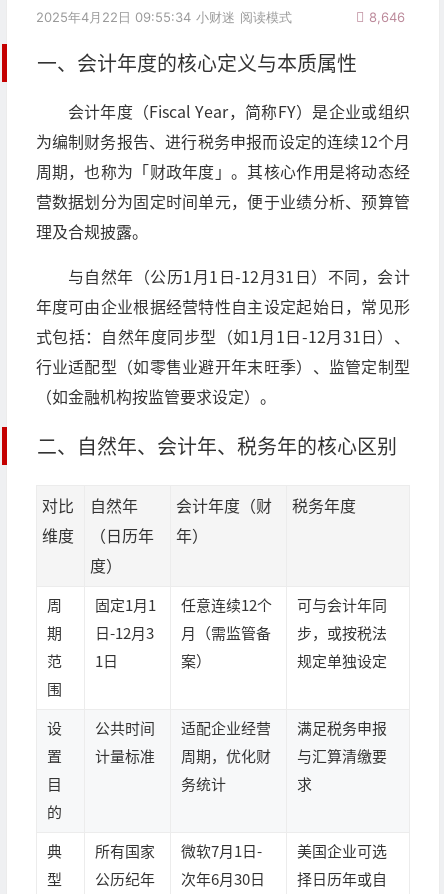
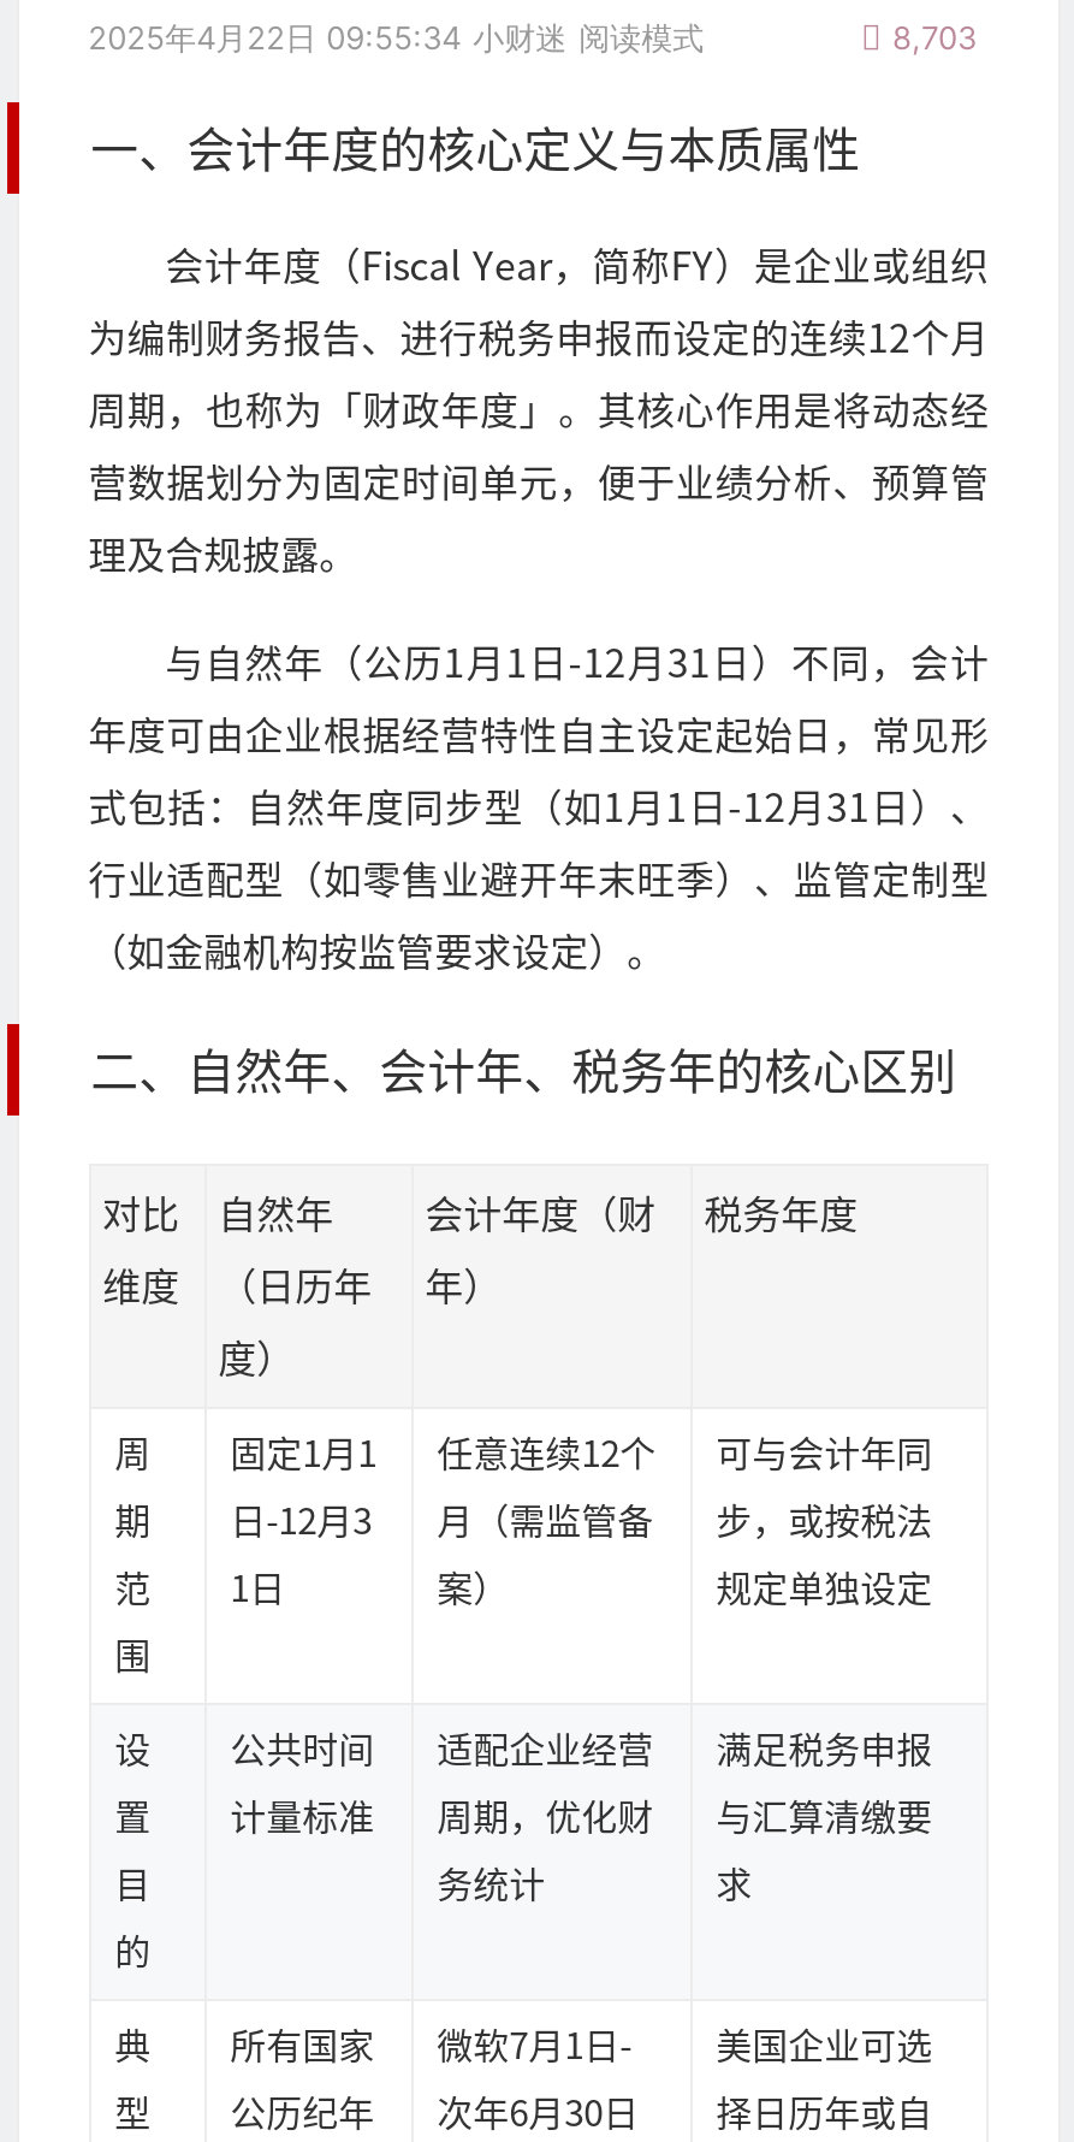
- 8,646
+ 8,703
